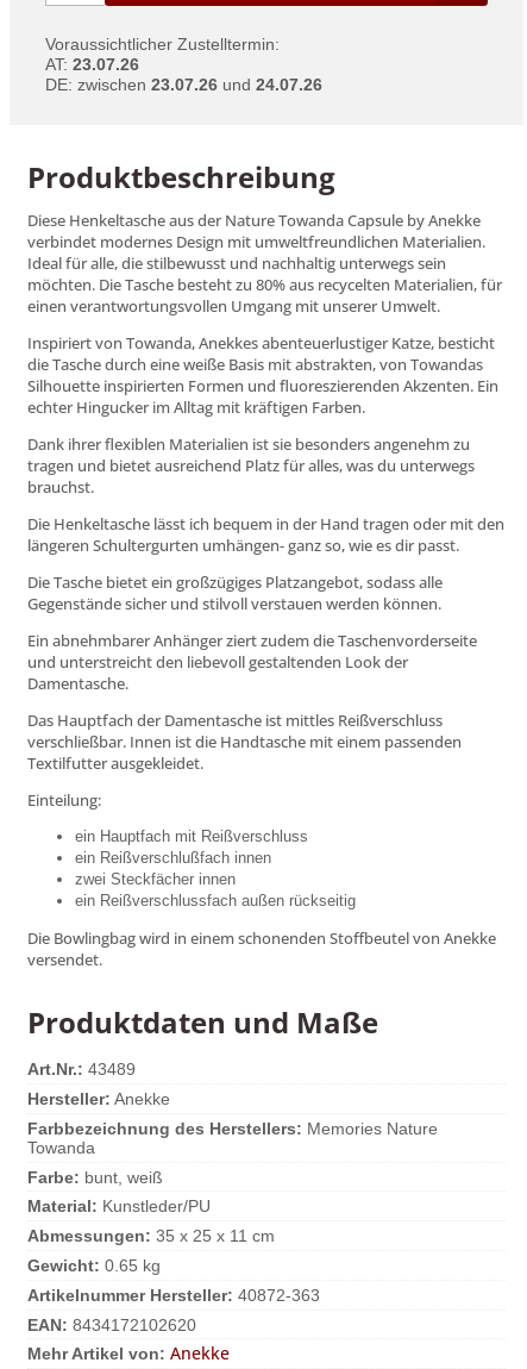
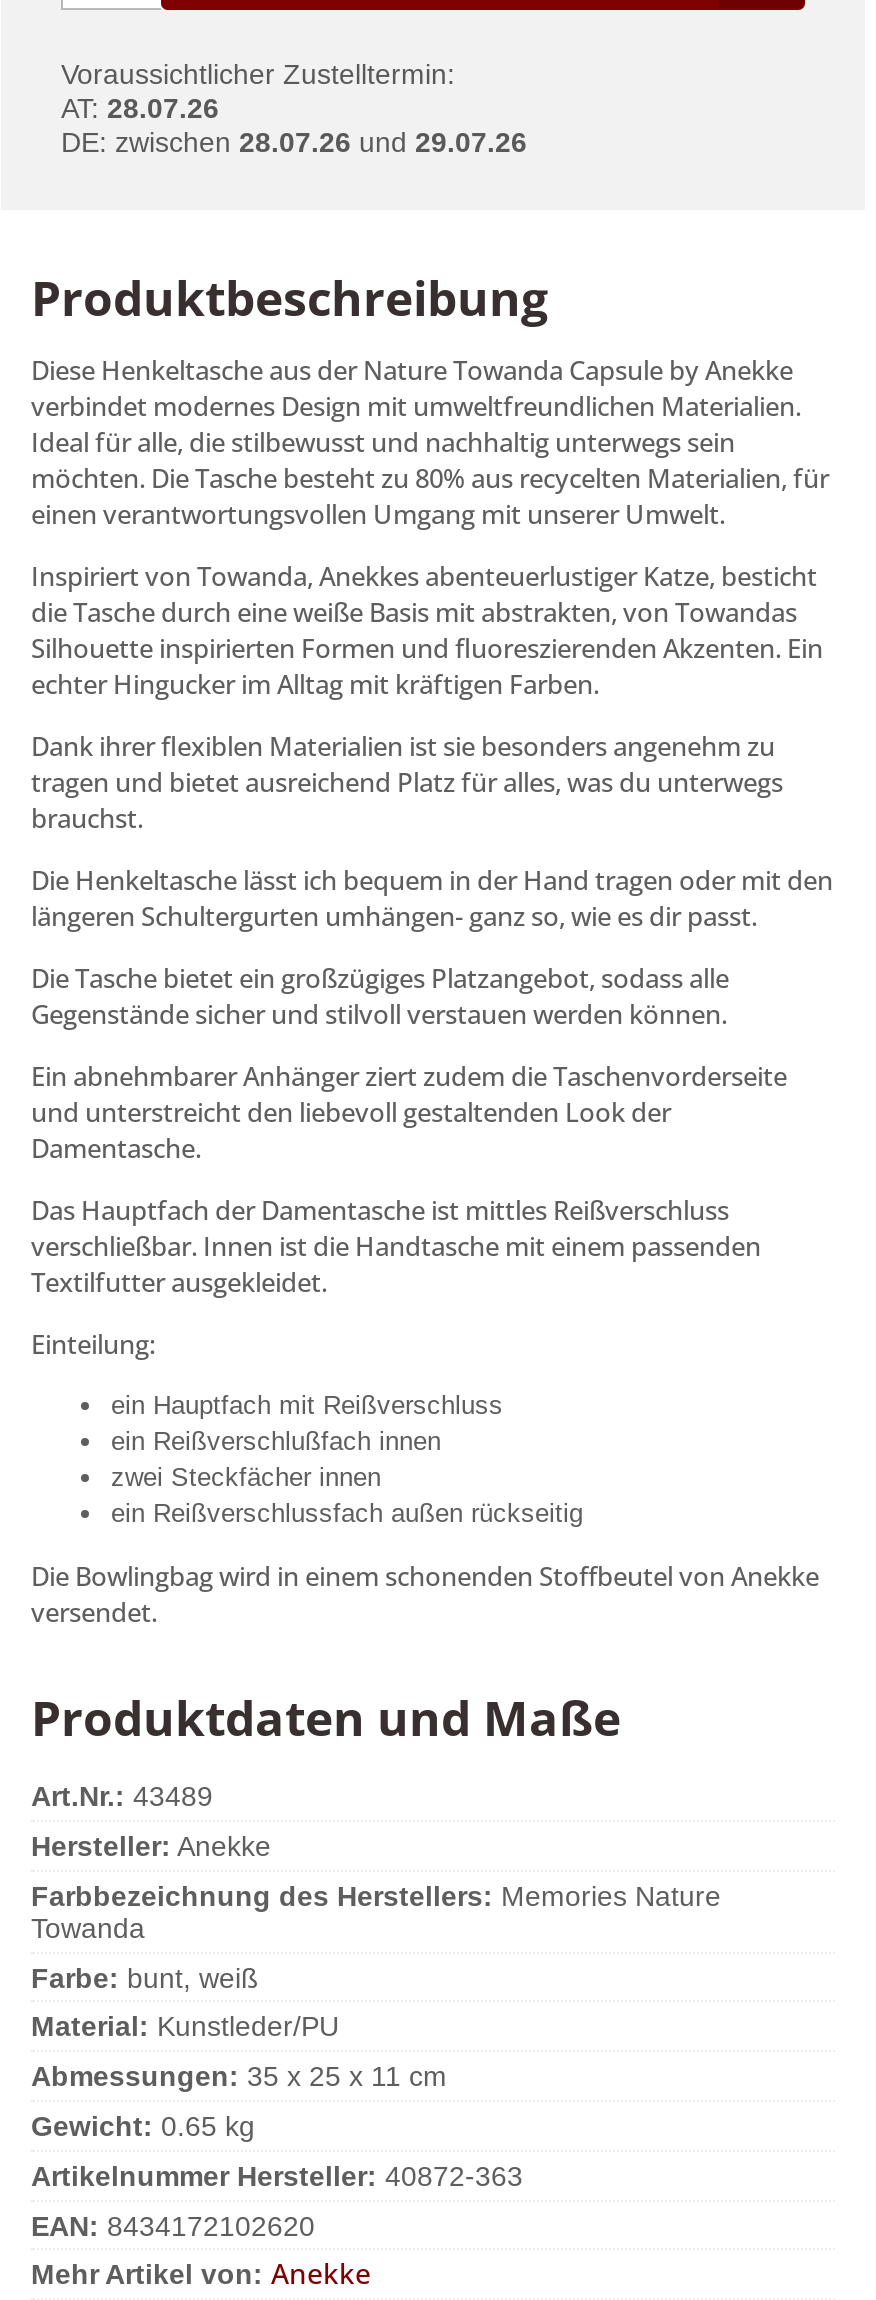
- AT: 23.07.26
+ AT: 28.07.26

- DE: zwischen 23.07.26 und 24.07.26
+ DE: zwischen 28.07.26 und 29.07.26
